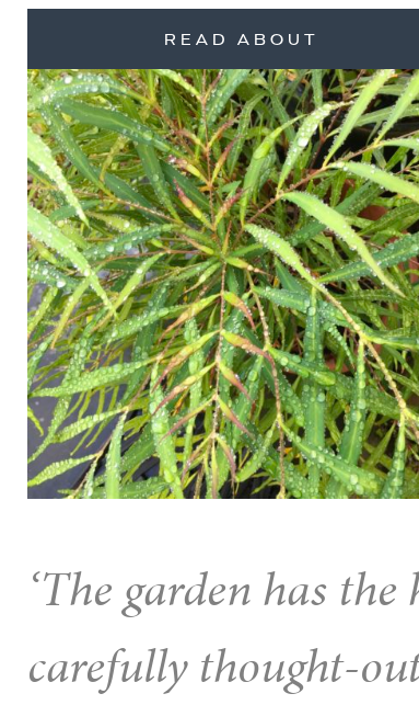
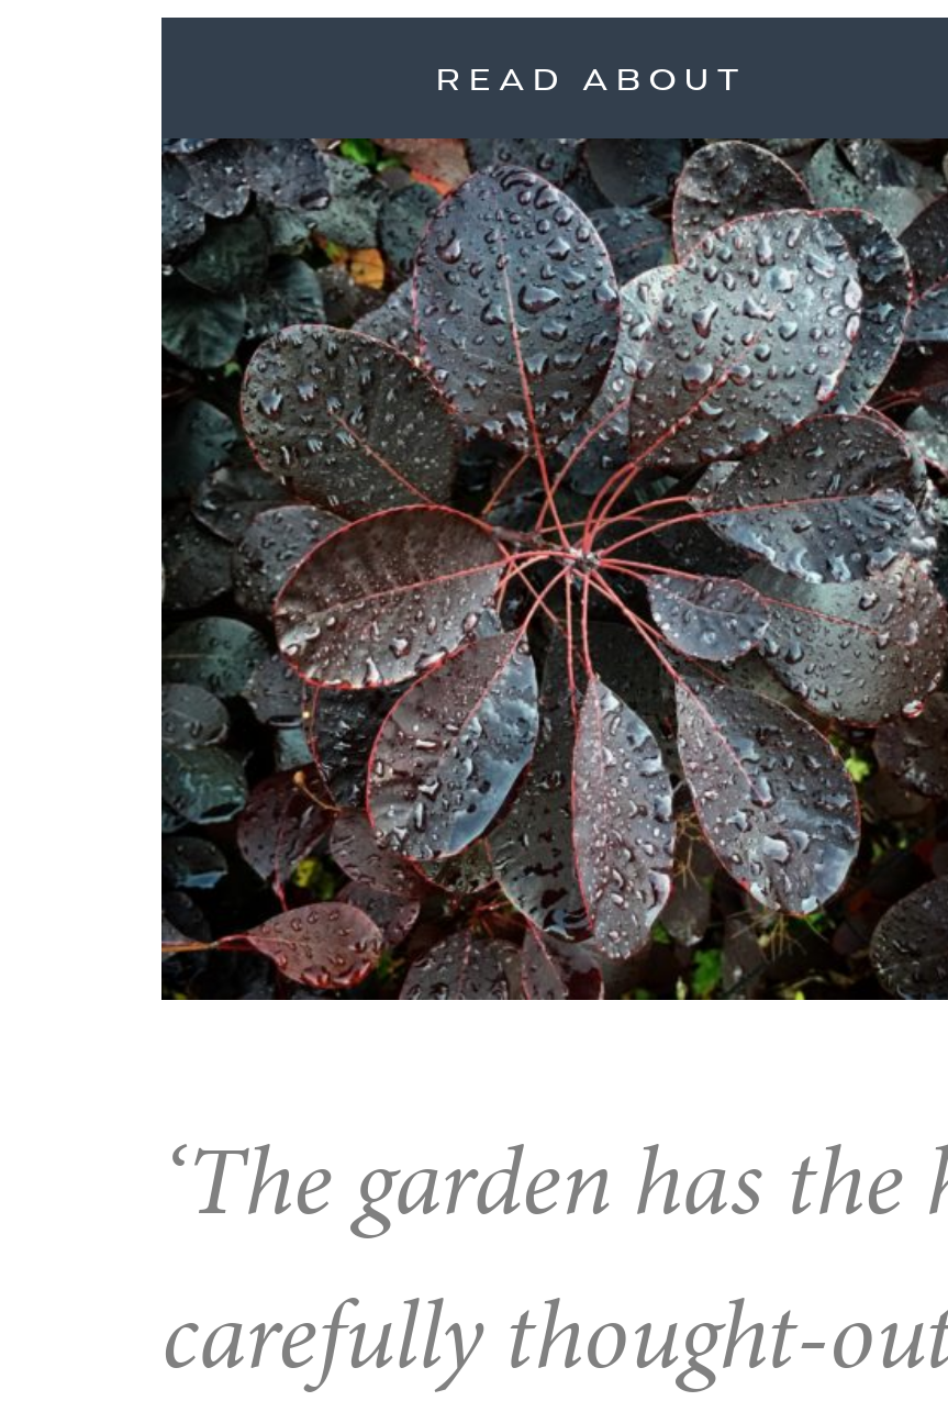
- [image]
+ [image]
